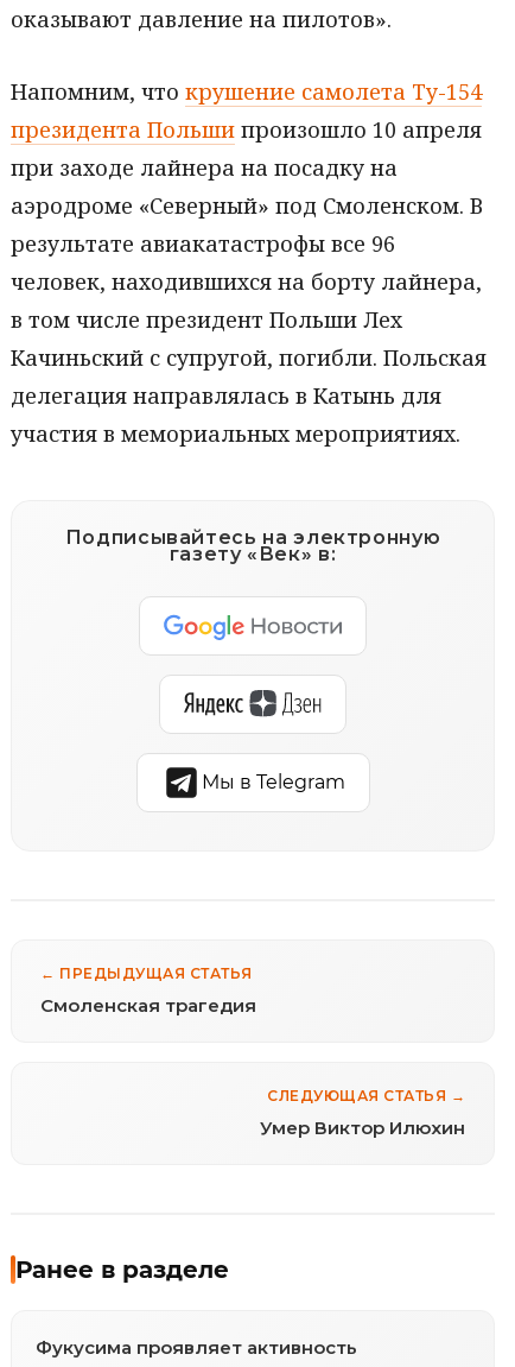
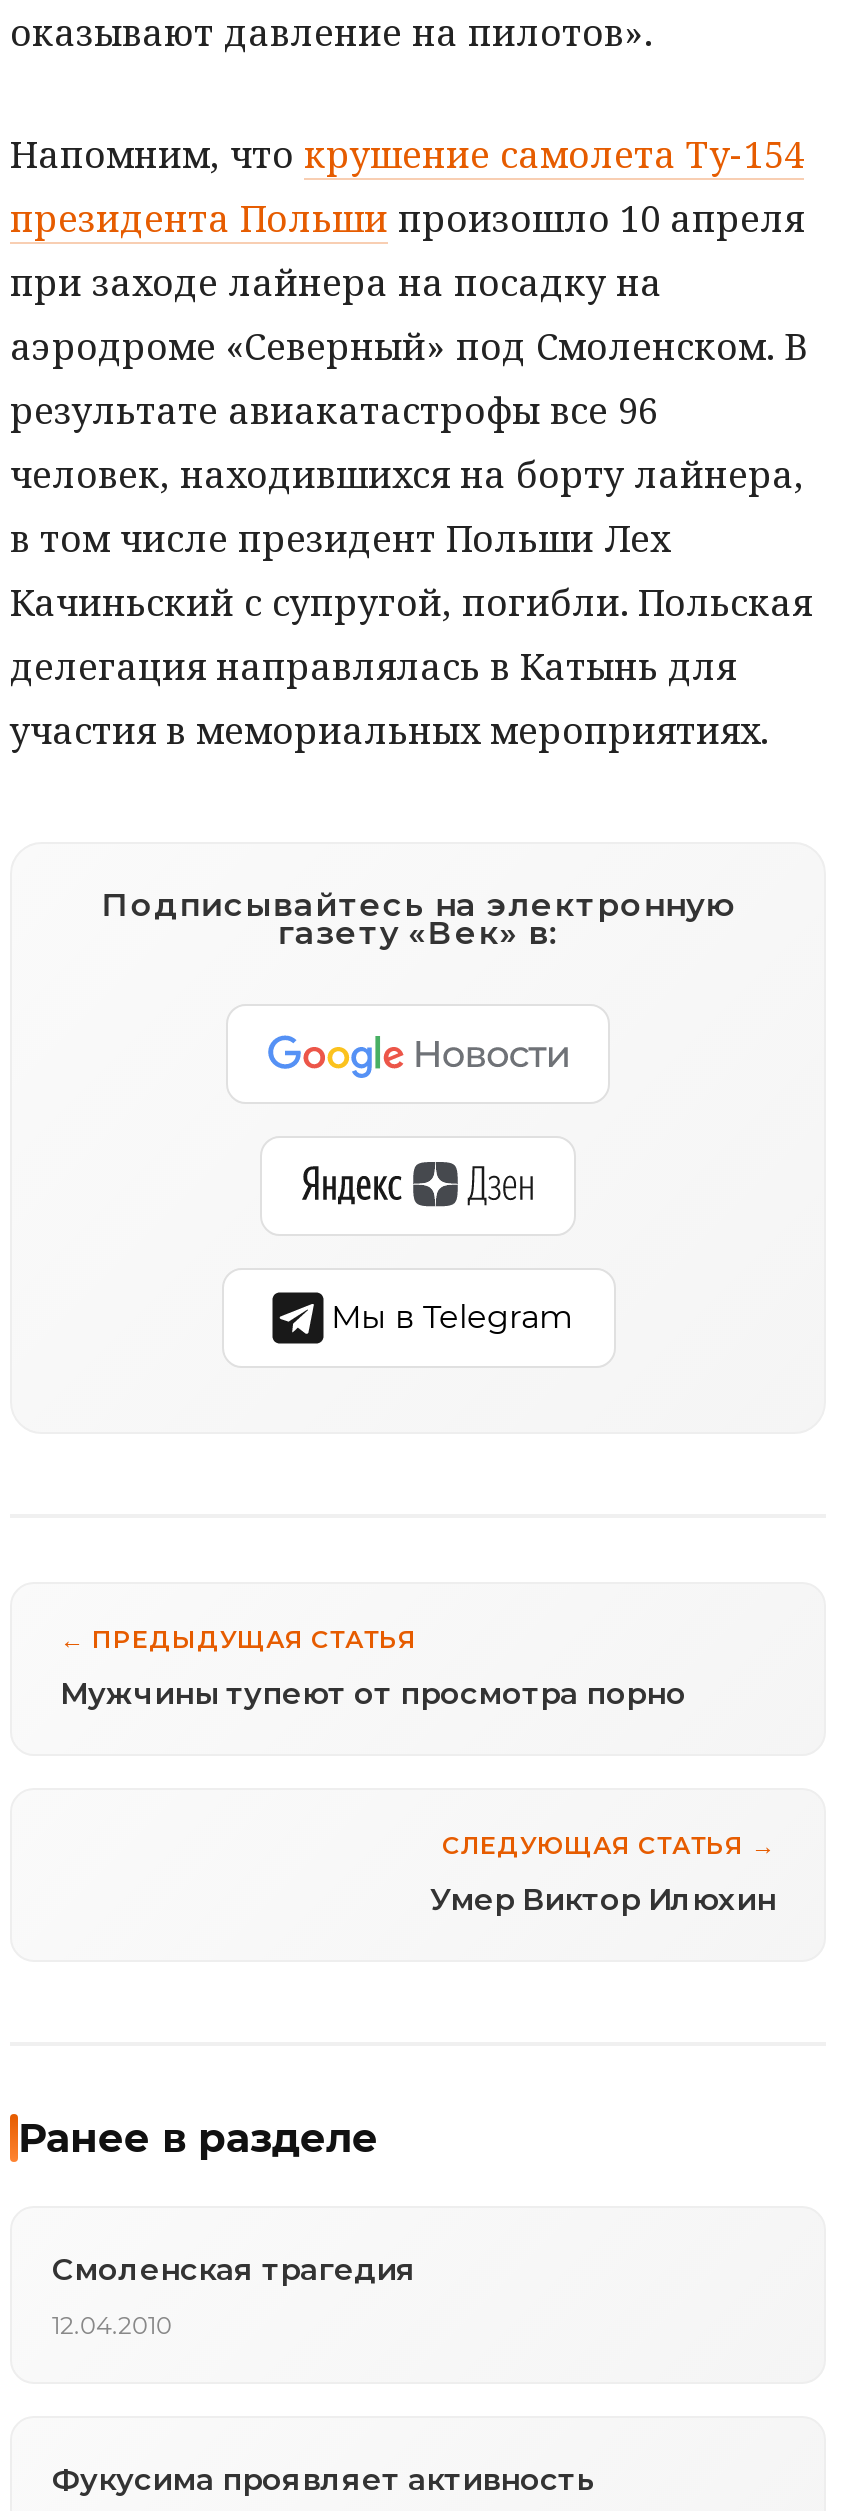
+ Мужчины тупеют от просмотра порно

moved down: Смоленская трагедия

+ 12.04.2010
